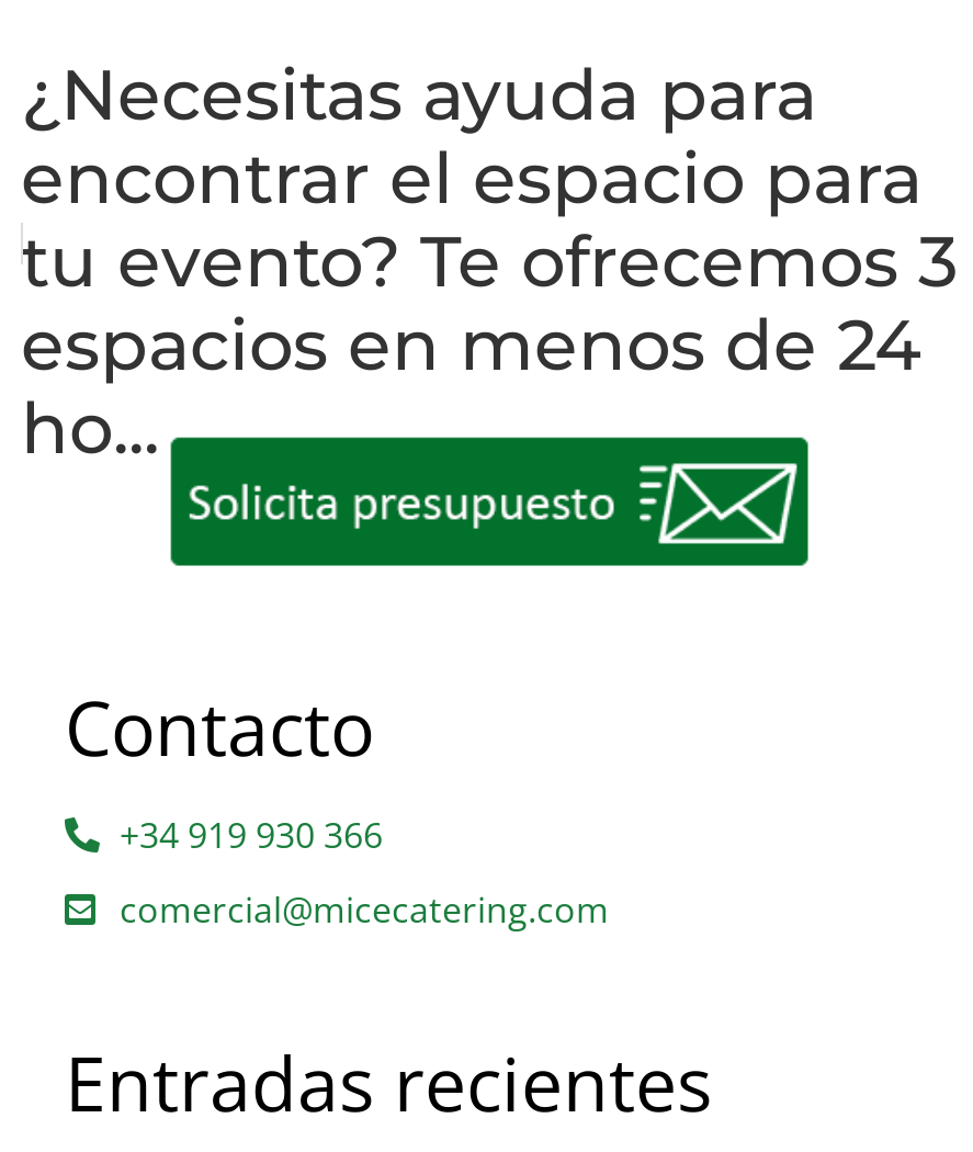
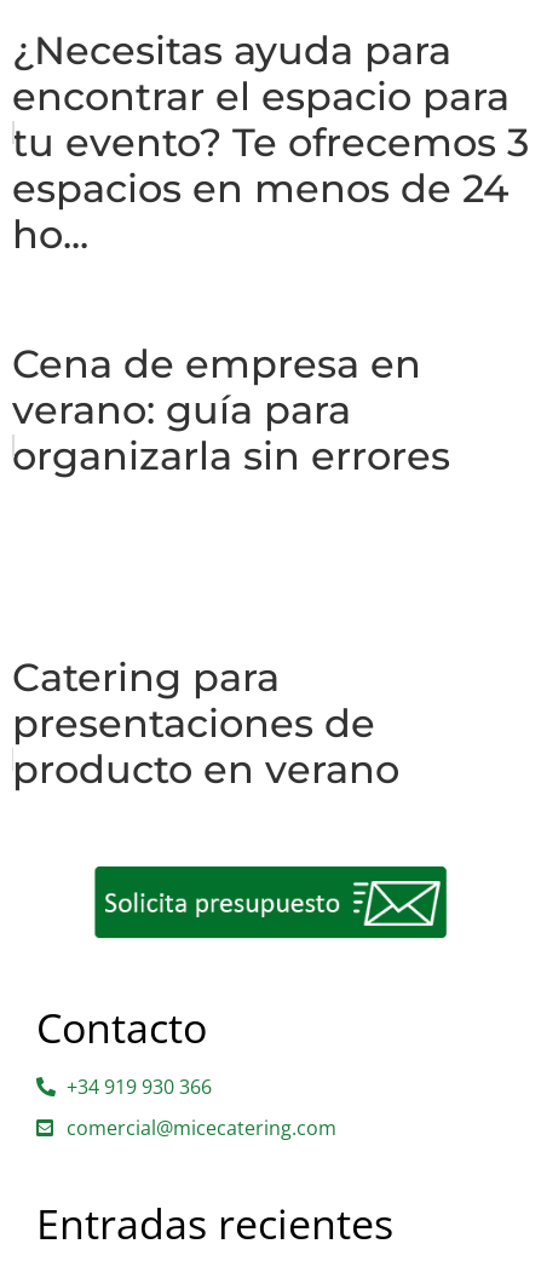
+ Cena de empresa en
+ verano: guía para
+ organizarla sin errores

+ Catering para
+ presentaciones de
+ producto en verano
